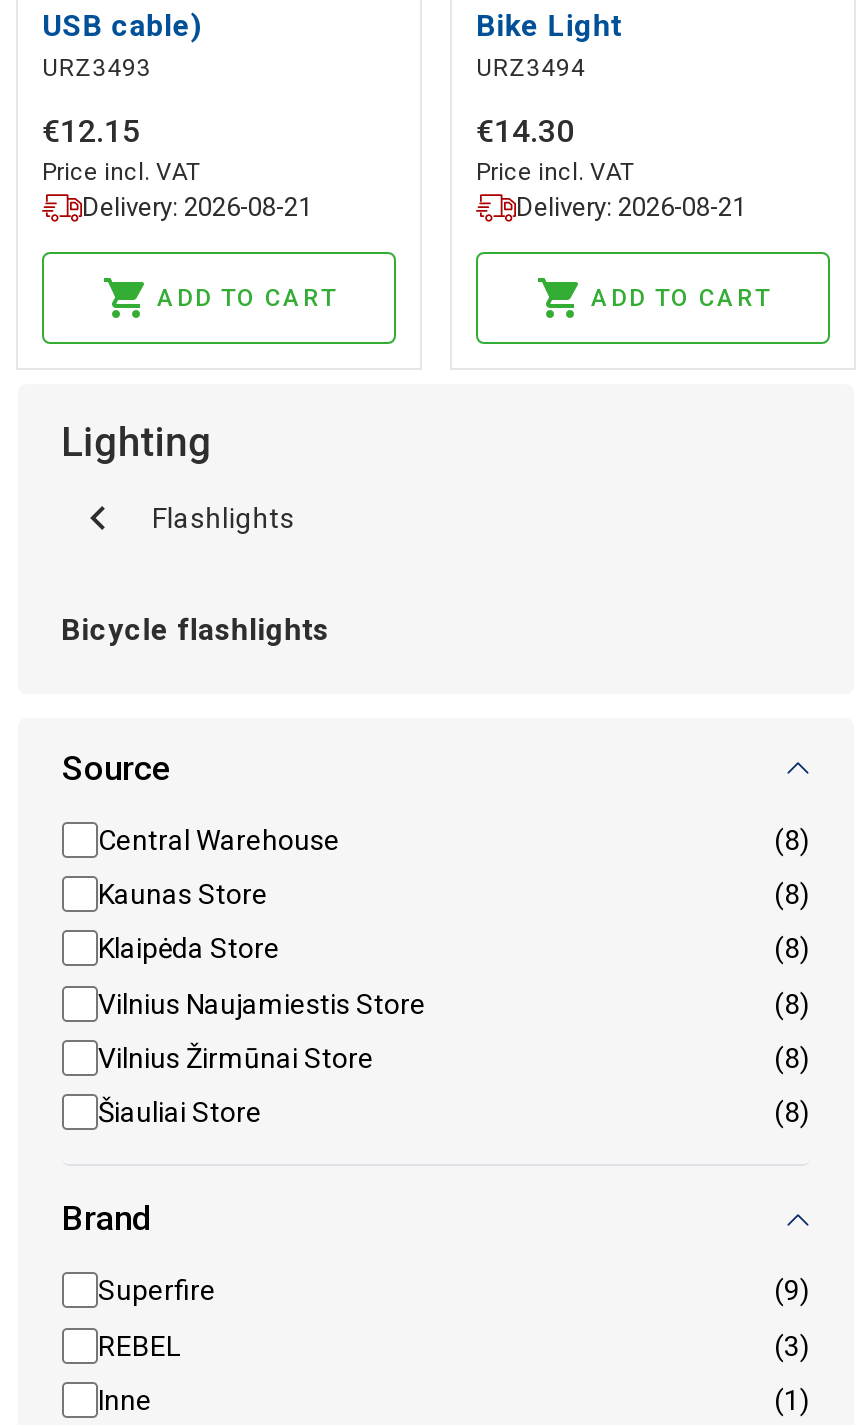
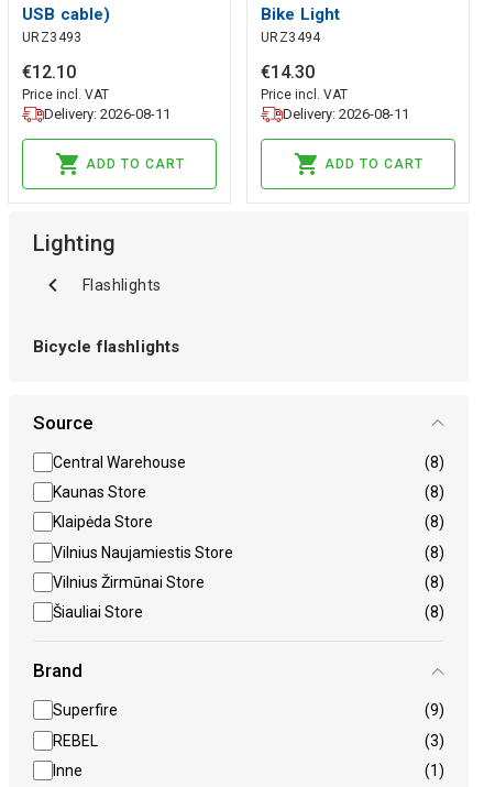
- €12.15
+ €12.10

- Delivery: 2026-08-21
+ Delivery: 2026-08-11

- Delivery: 2026-08-21
+ Delivery: 2026-08-11
